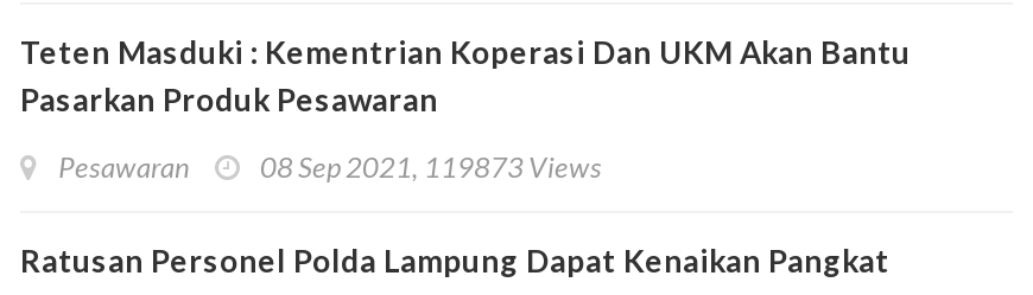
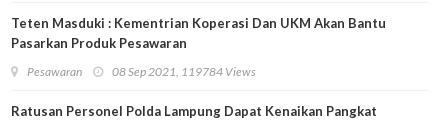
- Pesawaran 08 Sep 2021, 119873 Views
+ Pesawaran 08 Sep 2021, 119784 Views
